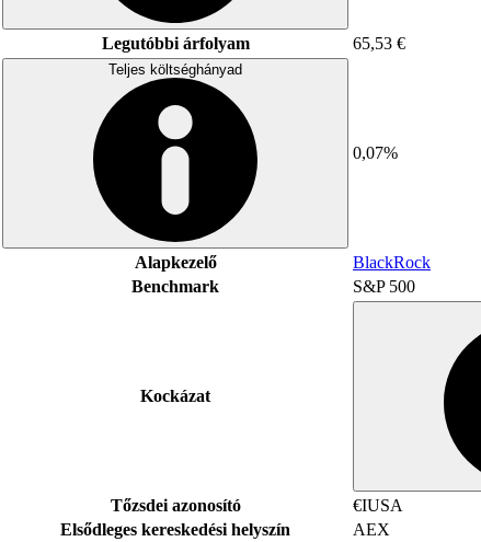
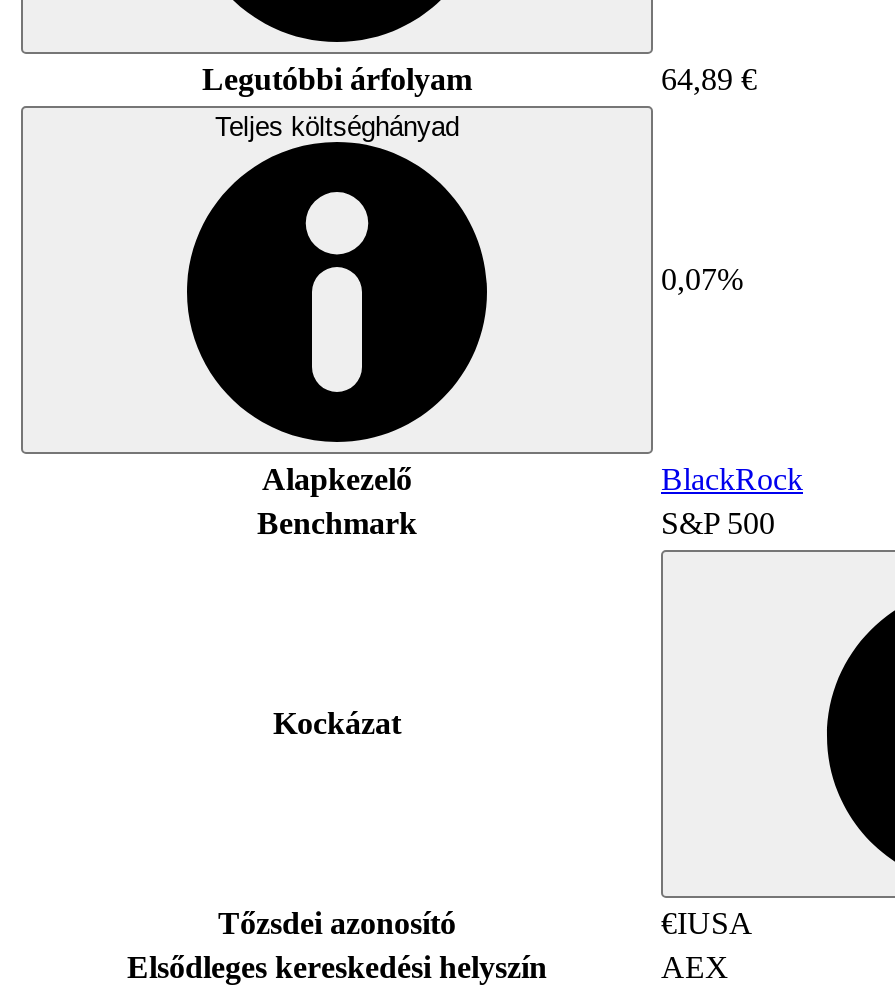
- 65,53 €
+ 64,89 €
